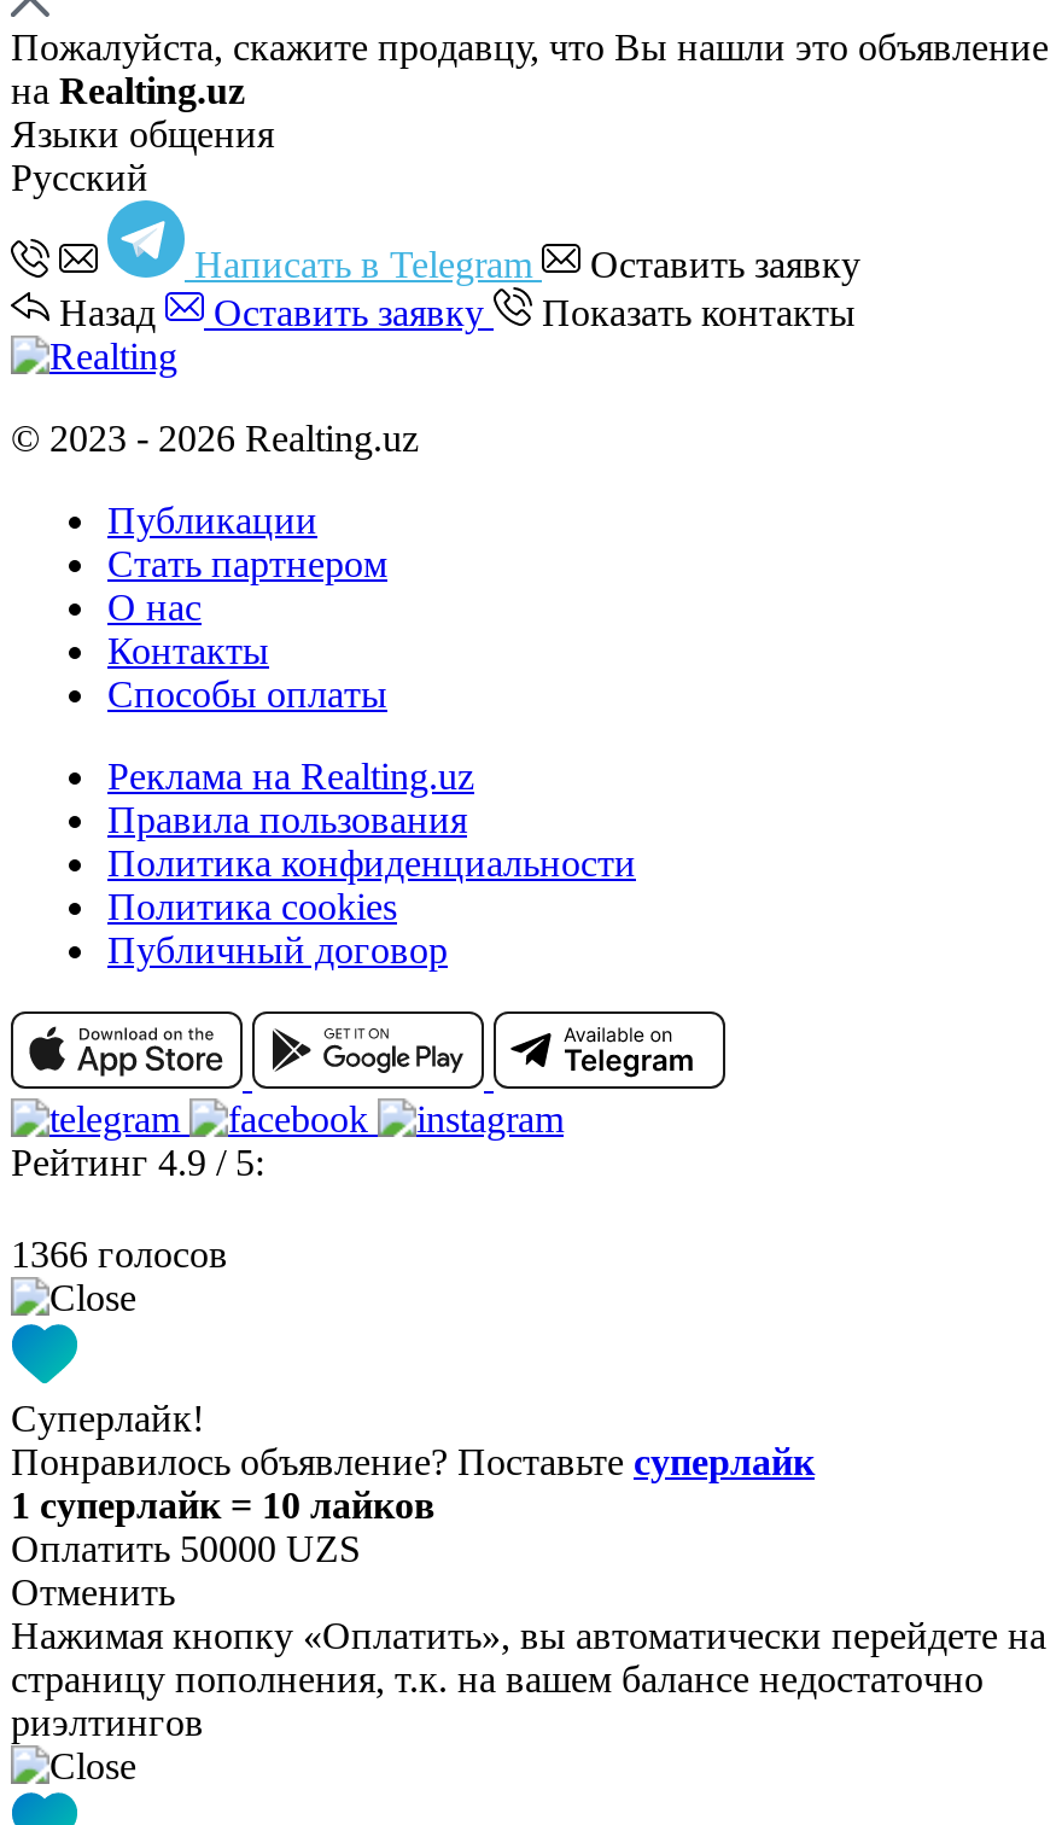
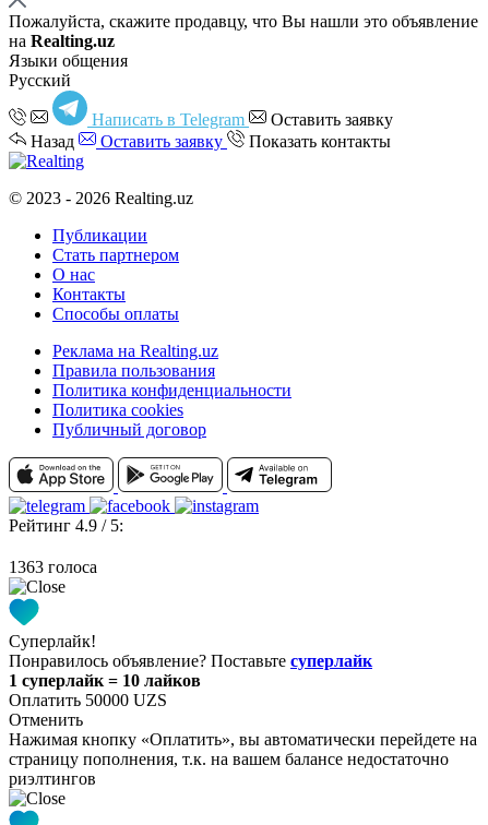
- 1366 голосов
+ 1363 голоса
